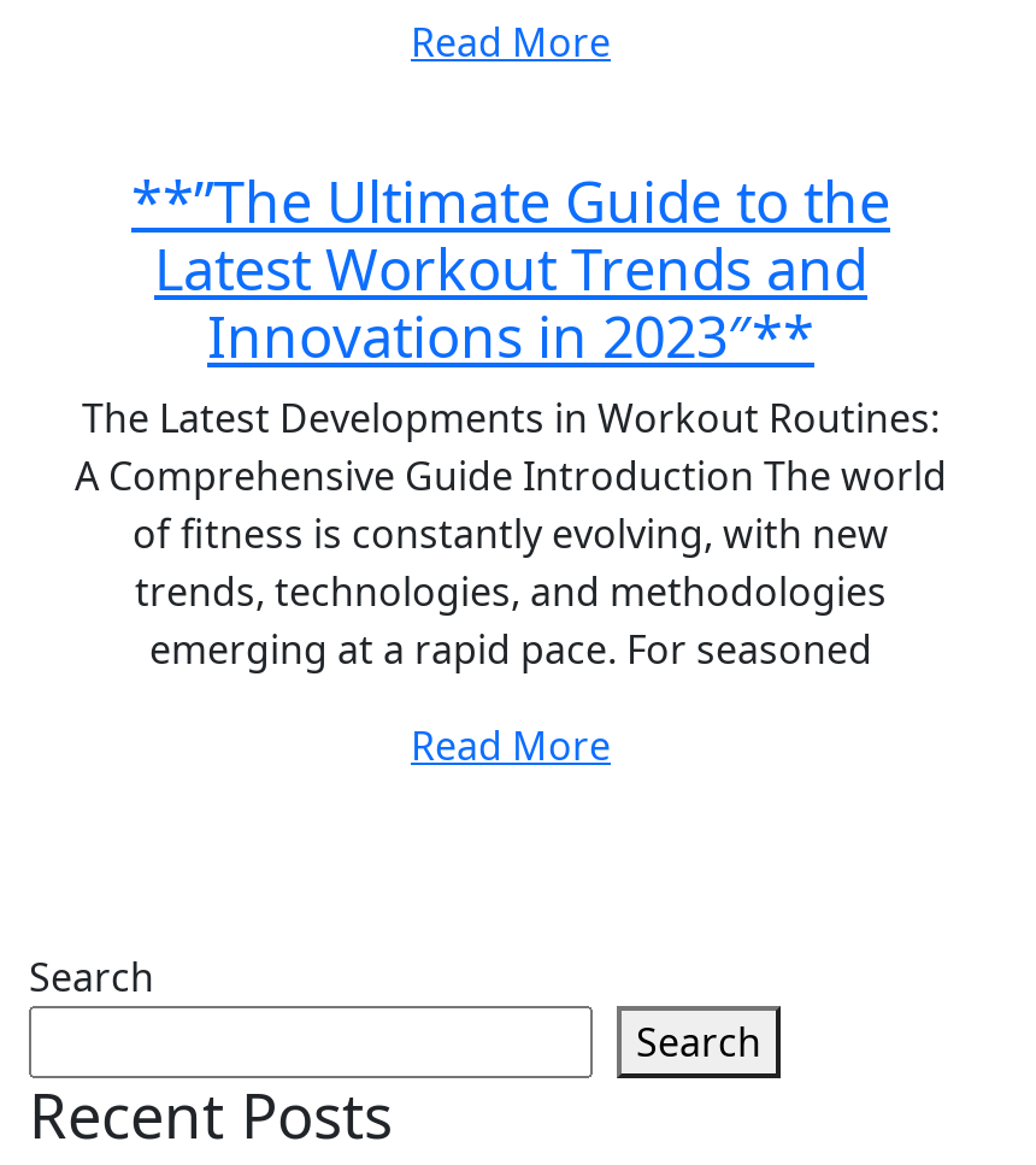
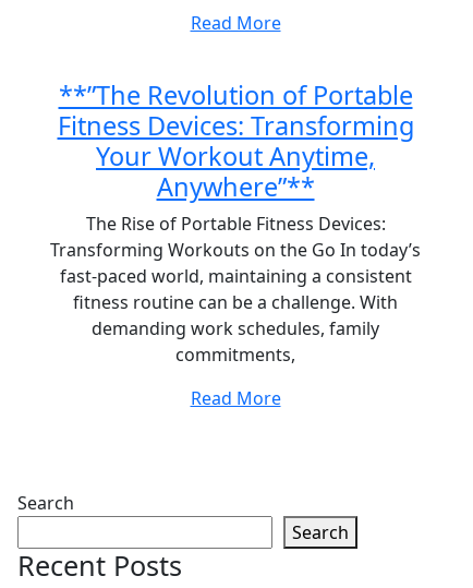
- **”The Ultimate Guide to the
- Latest Workout Trends and
- Innovations in 2023″**
- The Latest Developments in Workout Routines:
- A Comprehensive Guide Introduction The world
- of fitness is constantly evolving, with new
- trends, technologies, and methodologies
- emerging at a rapid pace. For seasoned
+ **”The Revolution of Portable
+ Fitness Devices: Transforming
+ Your Workout Anytime,
+ Anywhere”**
+ The Rise of Portable Fitness Devices:
+ Transforming Workouts on the Go In today’s
+ fast-paced world, maintaining a consistent
+ fitness routine can be a challenge. With
+ demanding work schedules, family
+ commitments,
